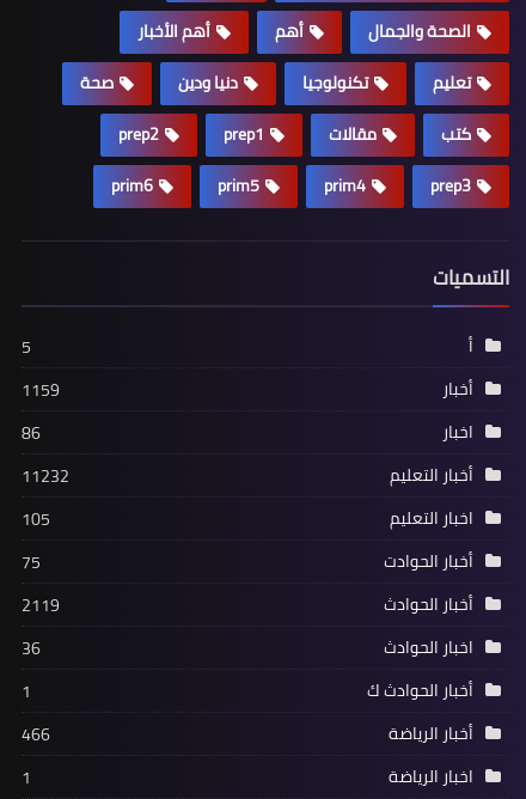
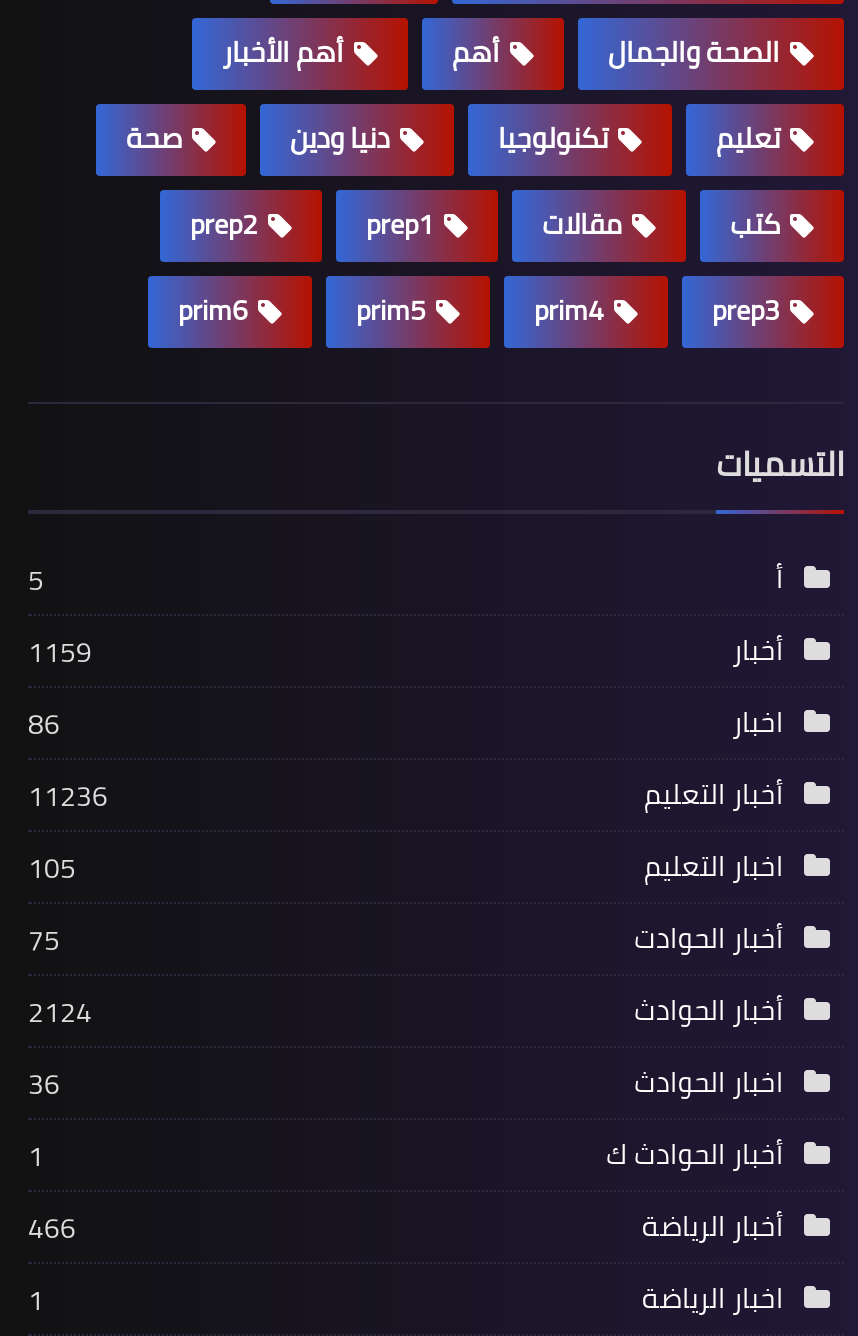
- 11232
+ 11236

- 2119
+ 2124
